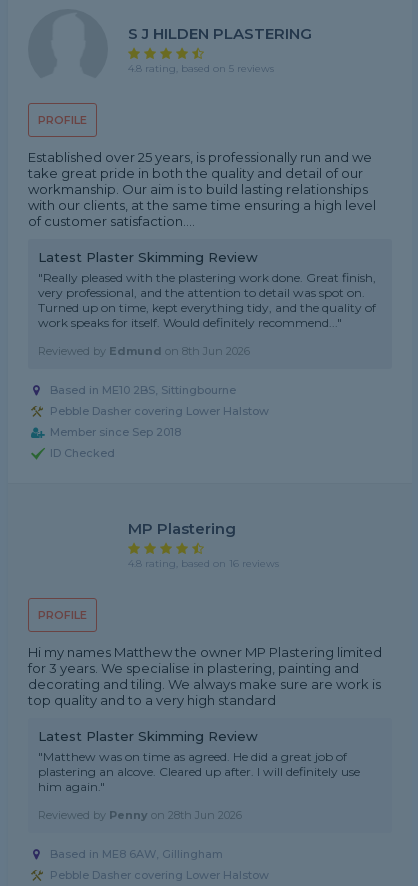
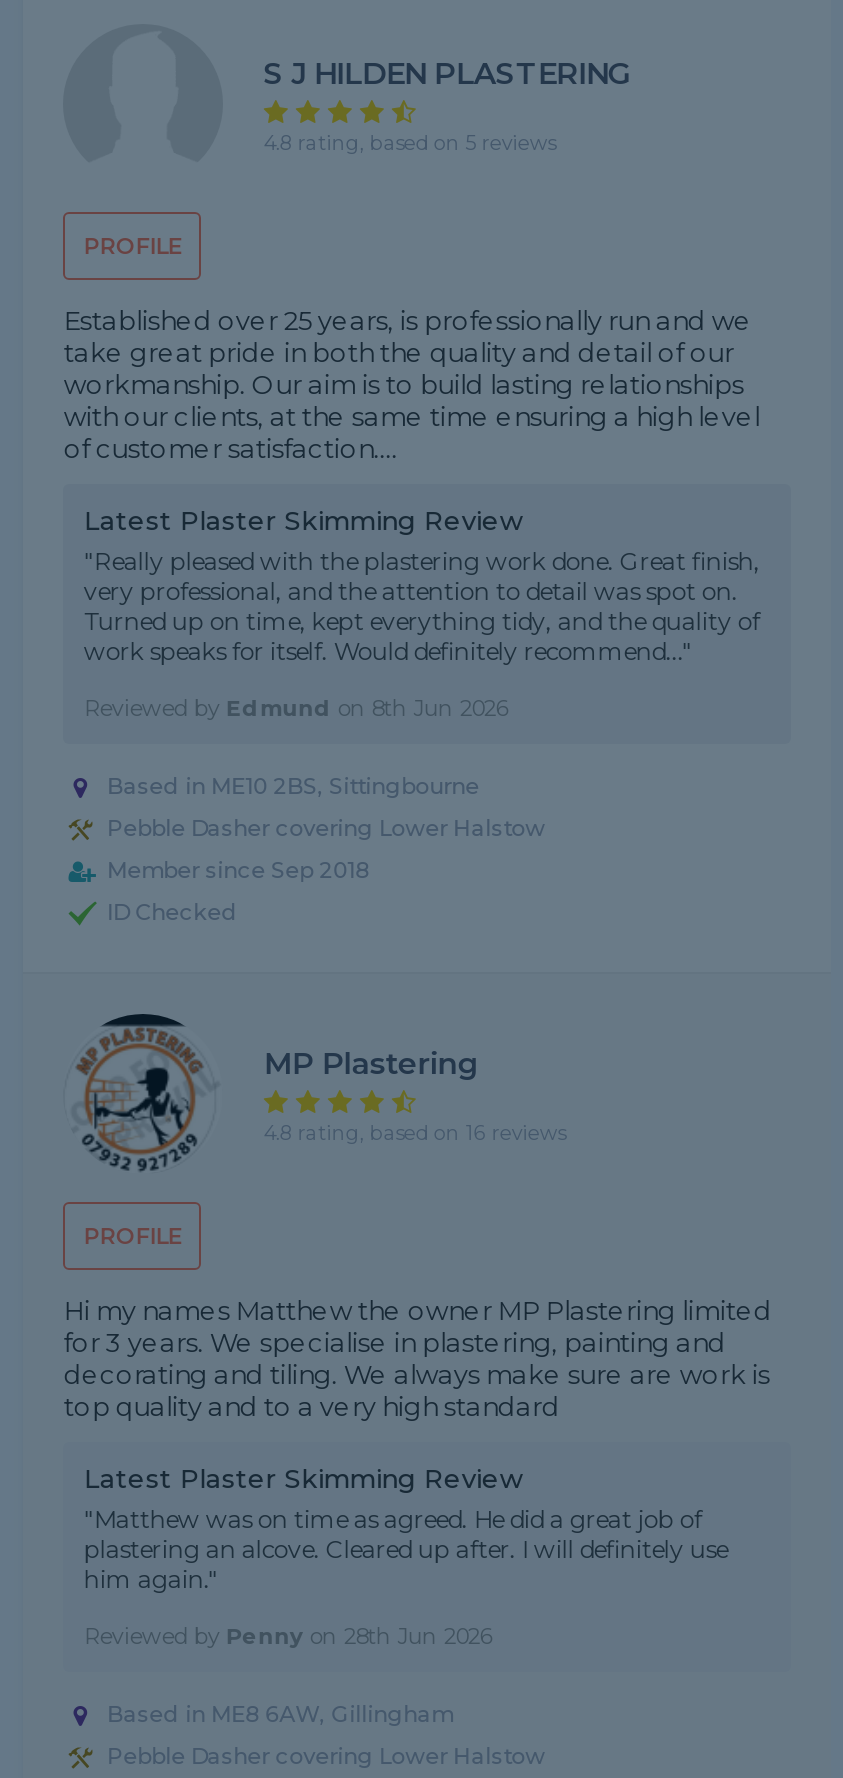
+ [image]
